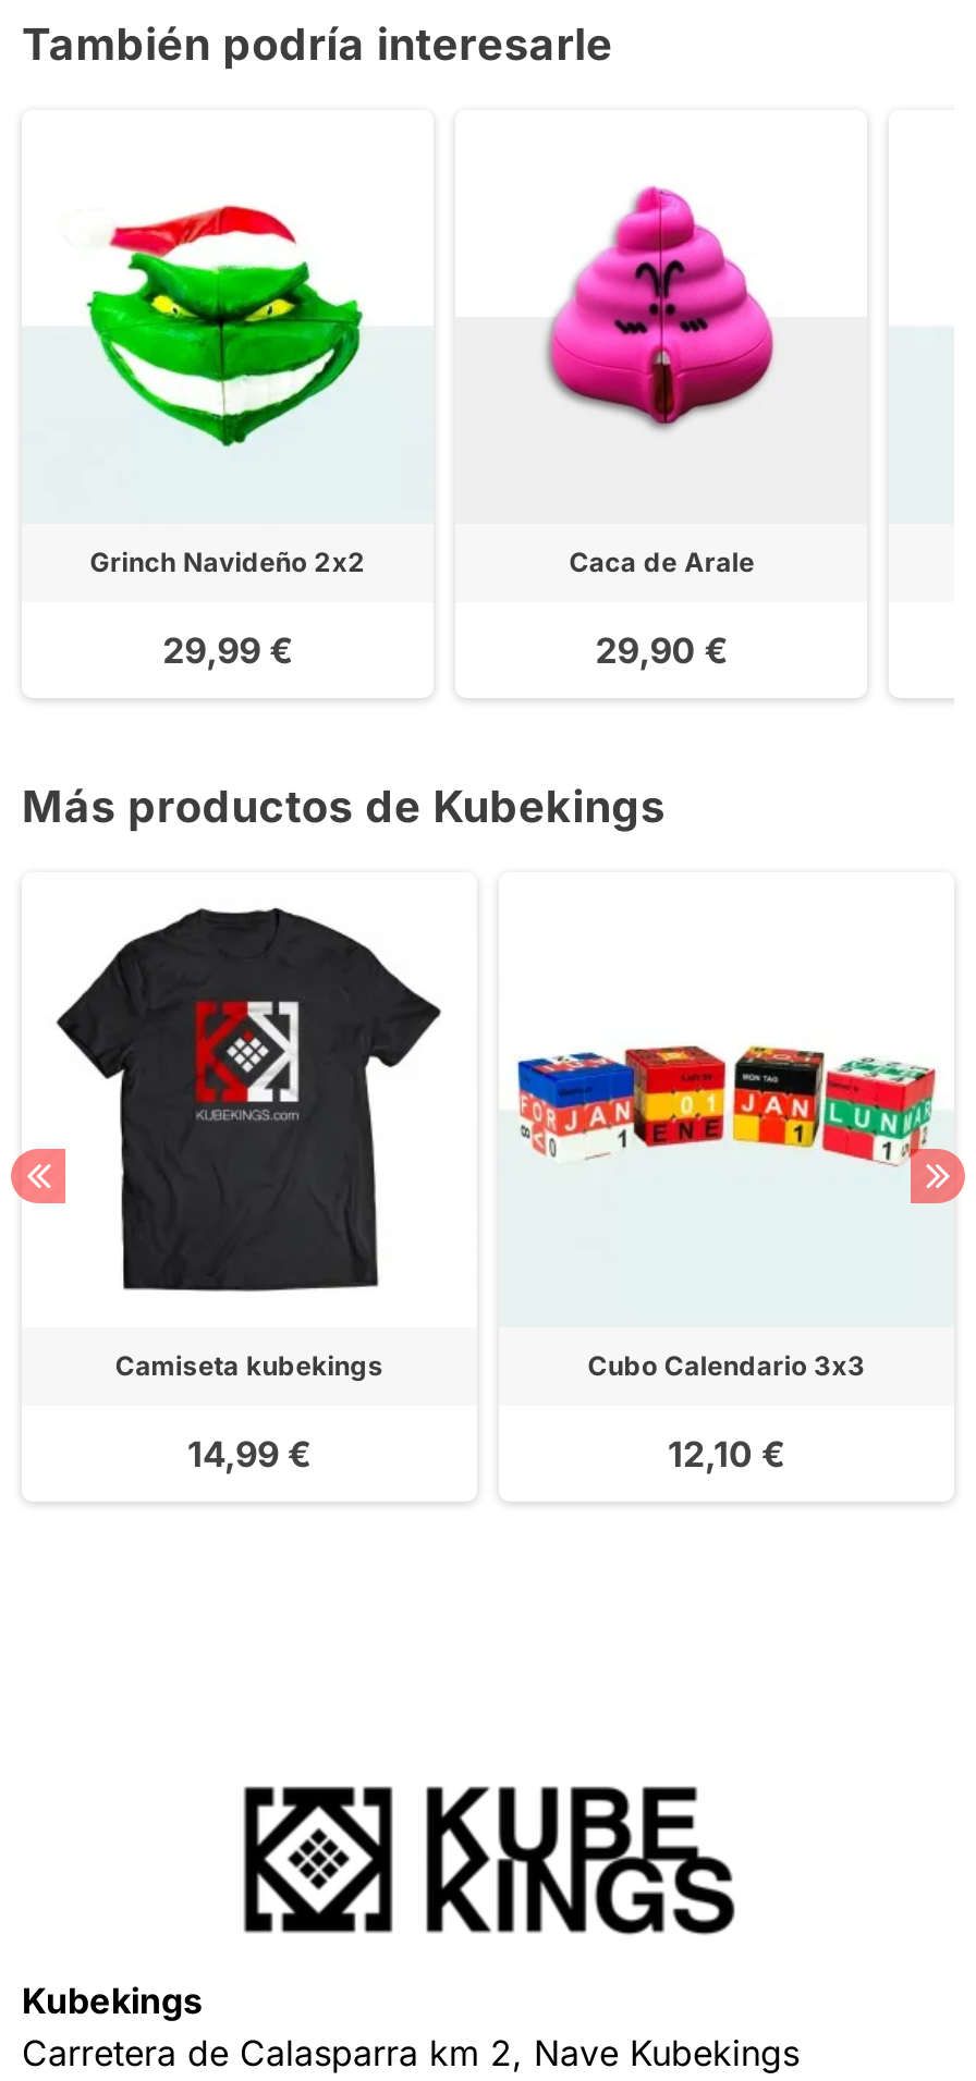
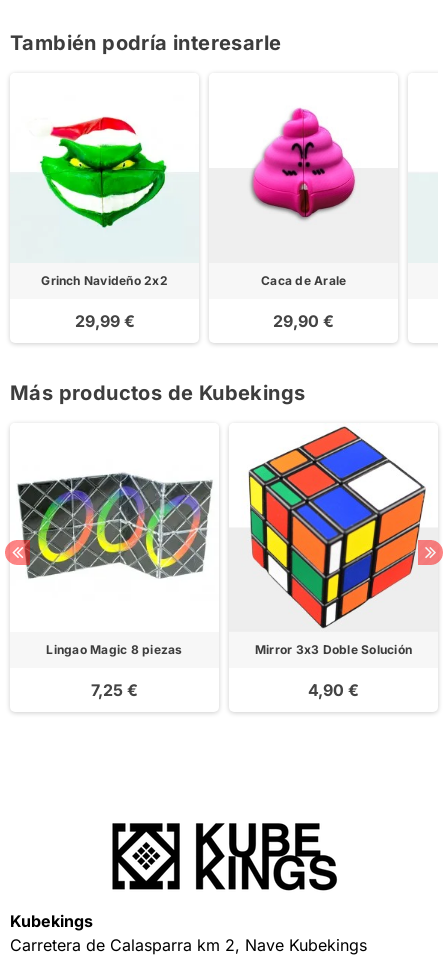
- [image]
+ [image]

- [image]
- Cubo Calendario 3x3
+ [image]
+ Mirror 3x3 Doble Solución

- Camiseta kubekings
+ Lingao Magic 8 piezas

- 14,99 €
+ 7,25 €

- 12,10 €
+ 4,90 €
